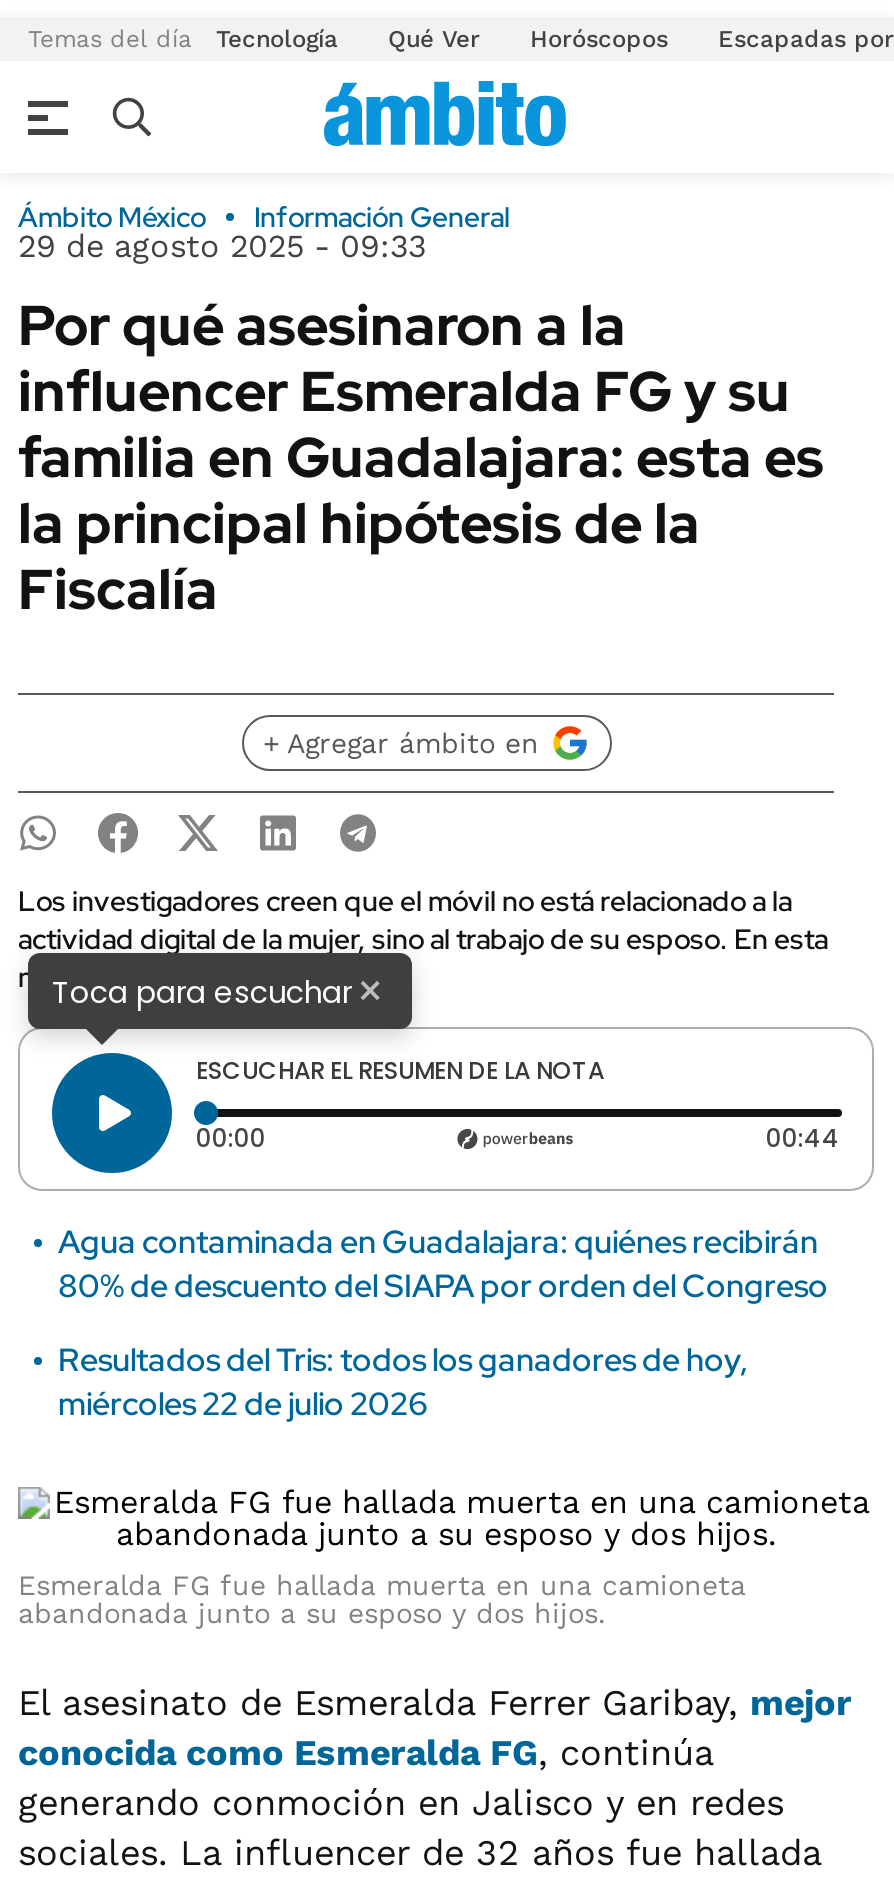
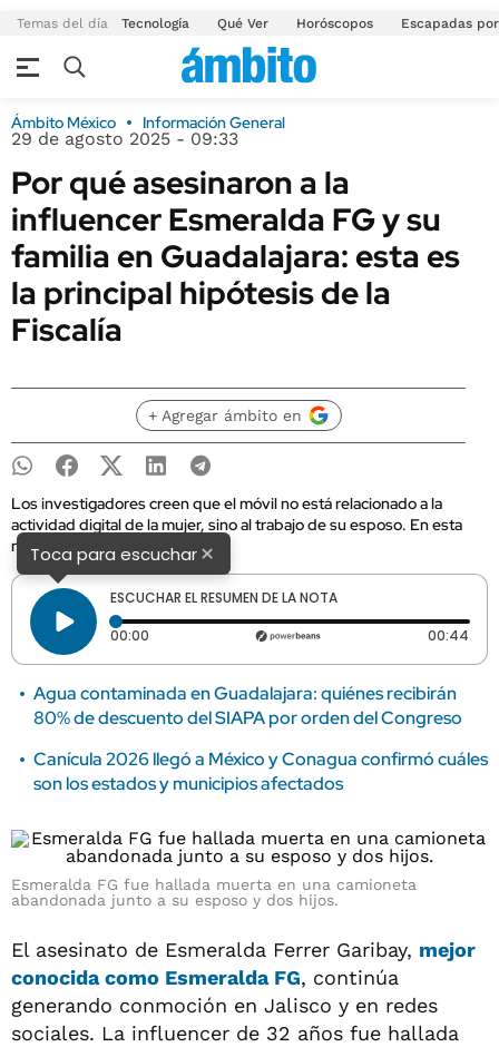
- Resultados del Tris: todos los ganadores de hoy,
- miércoles 22 de julio 2026
+ Canícula 2026 llegó a México y Conagua confirmó cuáles
+ son los estados y municipios afectados
